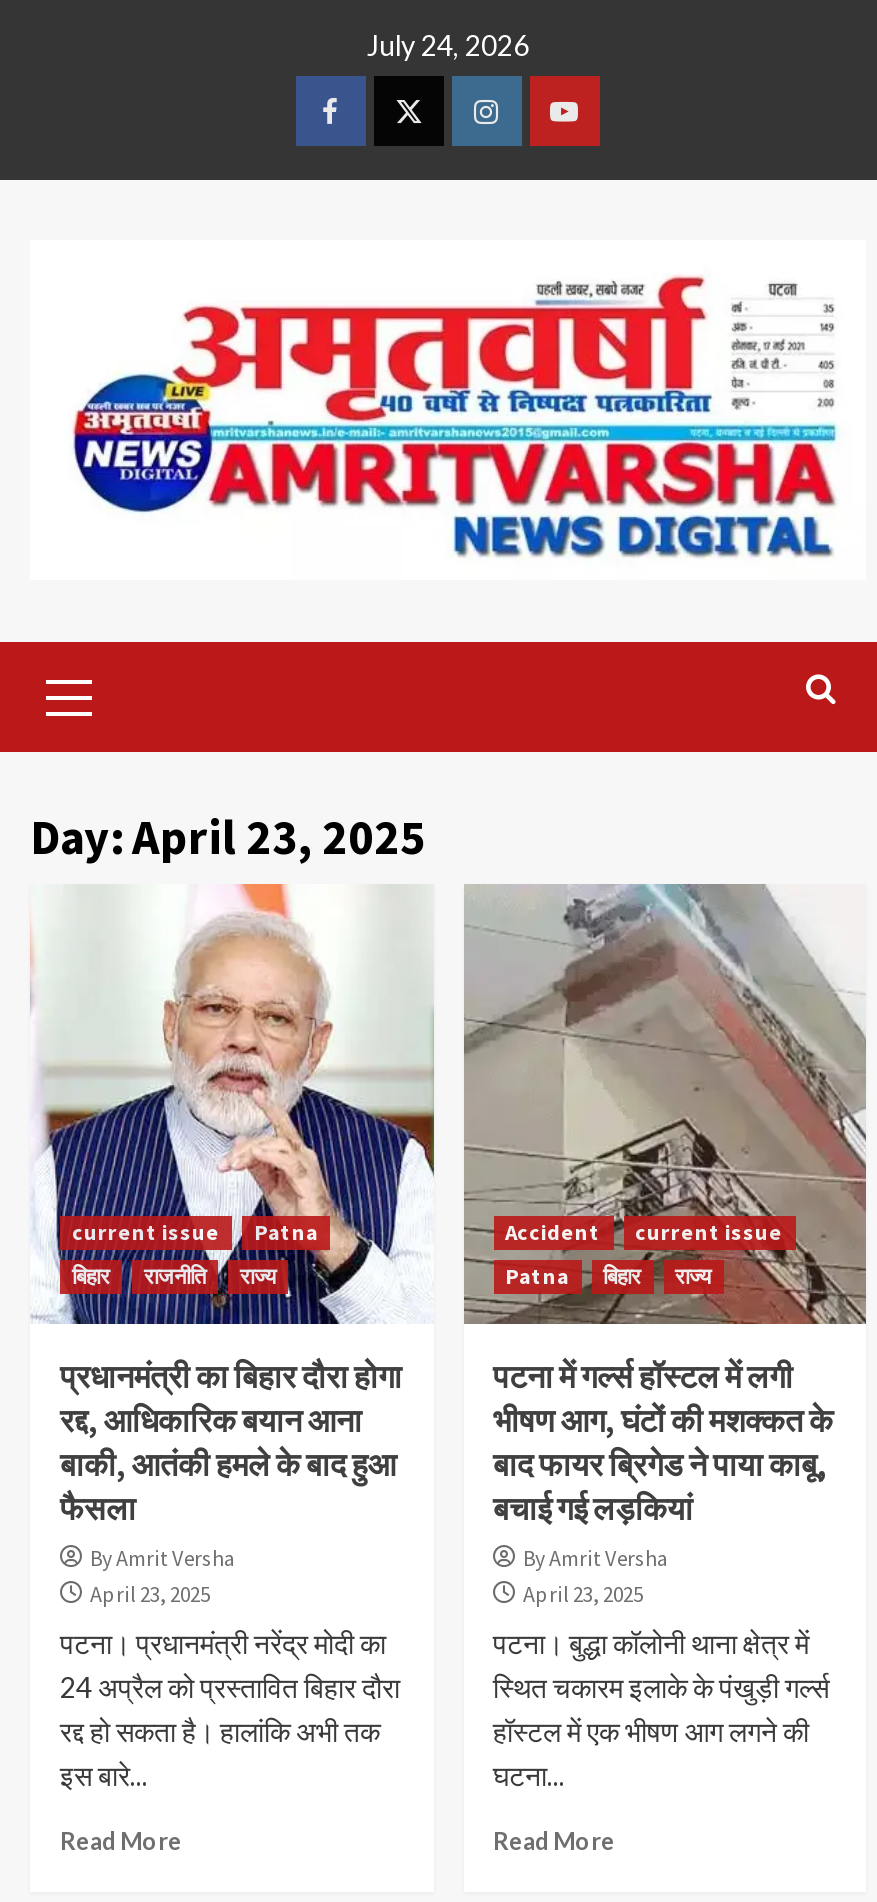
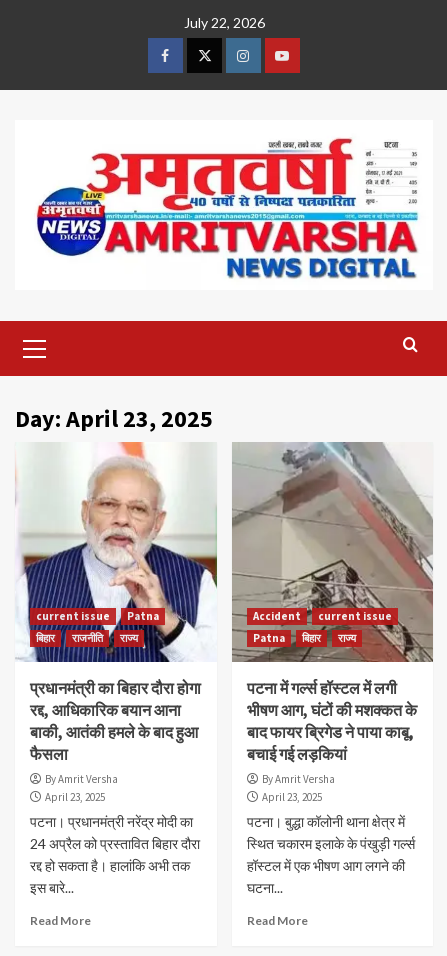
- July 24, 2026
+ July 22, 2026
